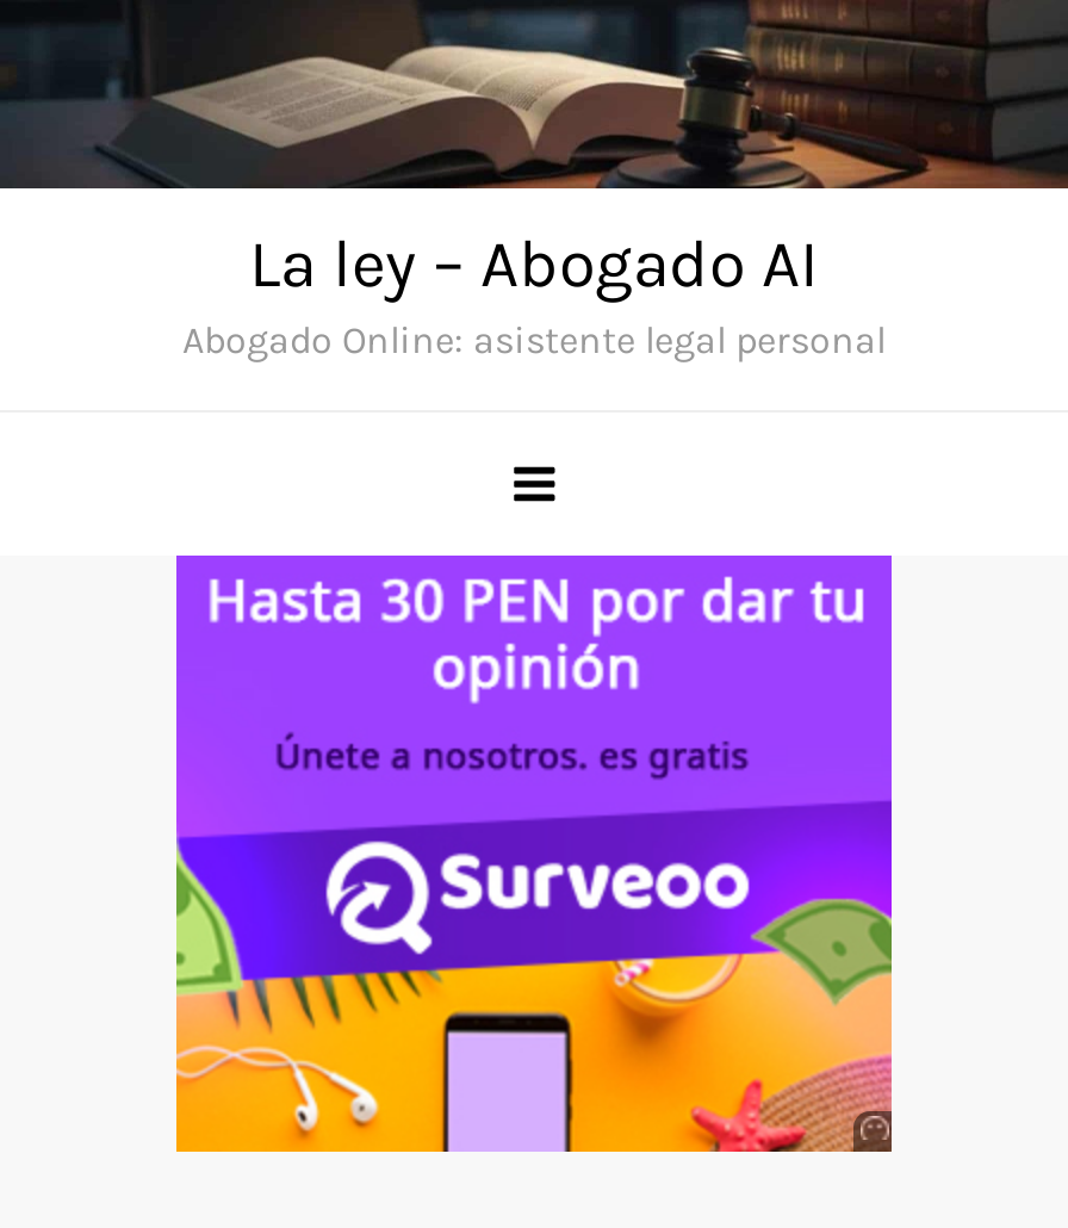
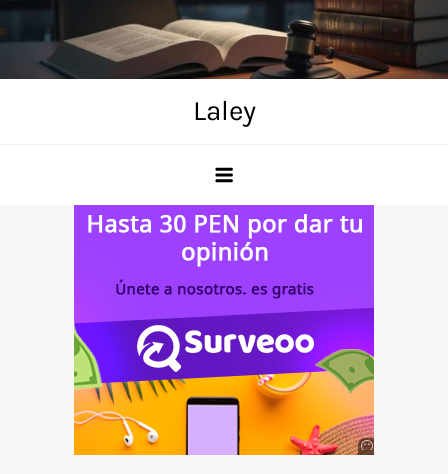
- La ley – Abogado AI
- Abogado Online: asistente legal personal
+ Laley
